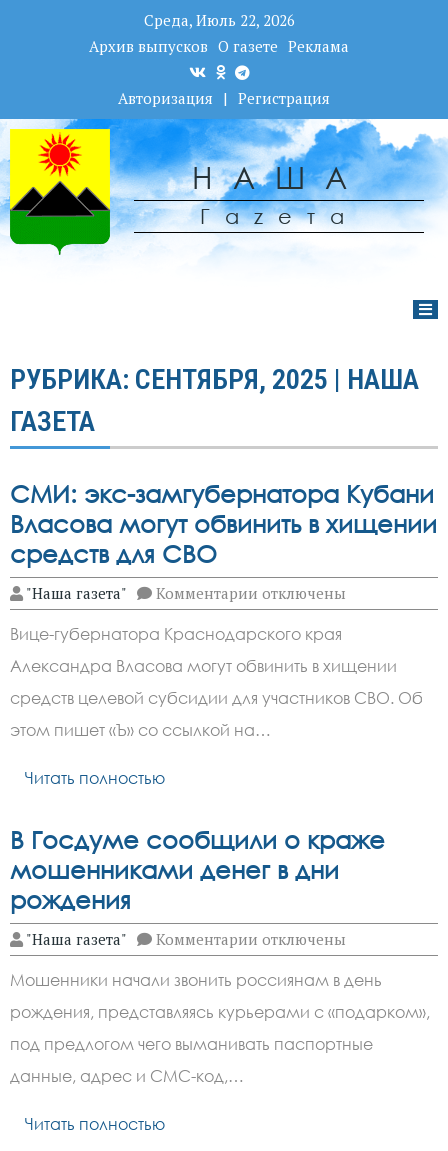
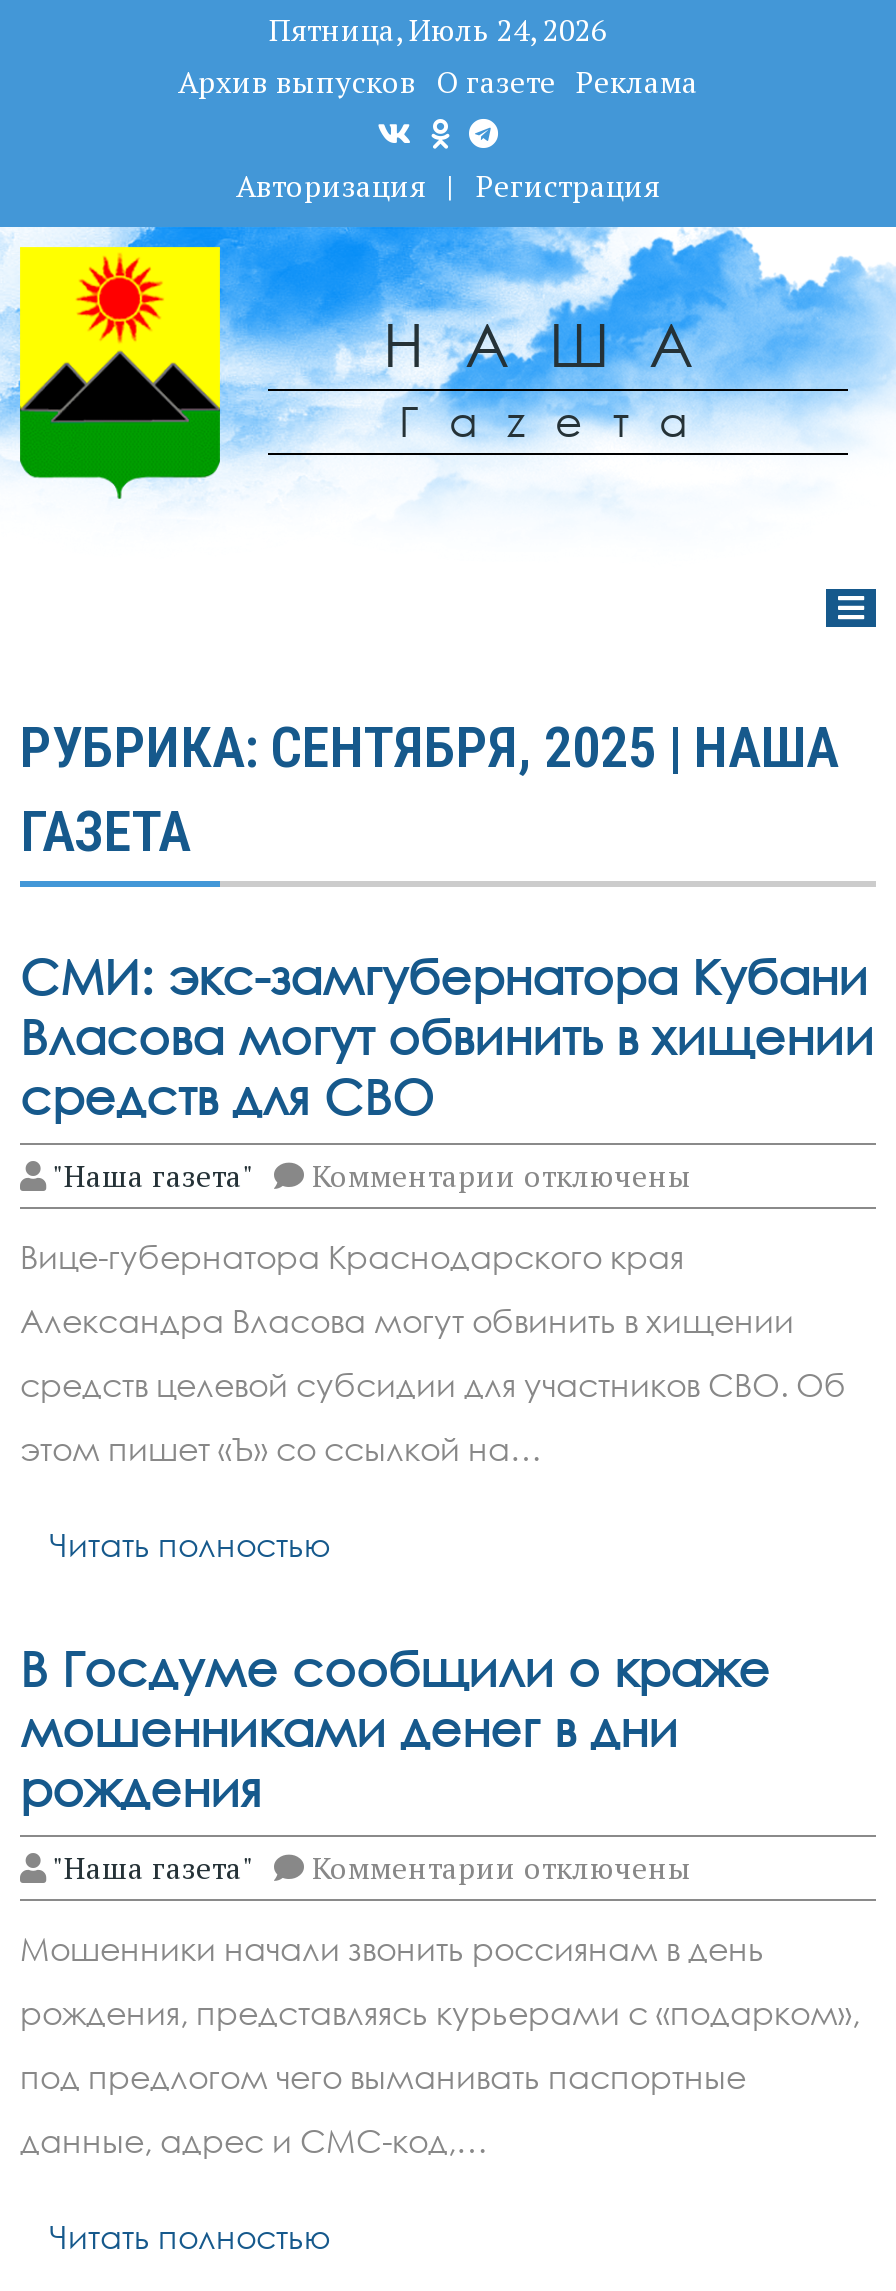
- Среда, Июль 22, 2026
+ Пятница, Июль 24, 2026
